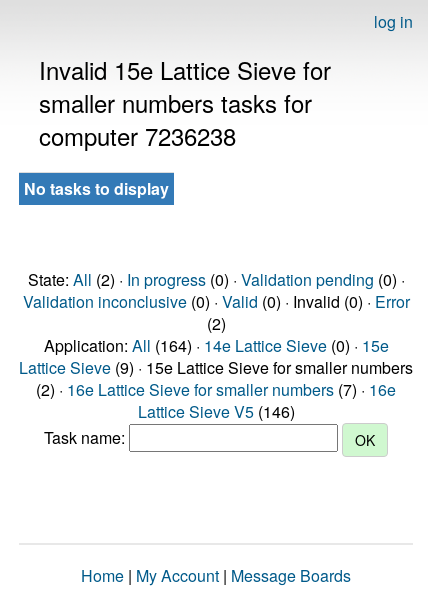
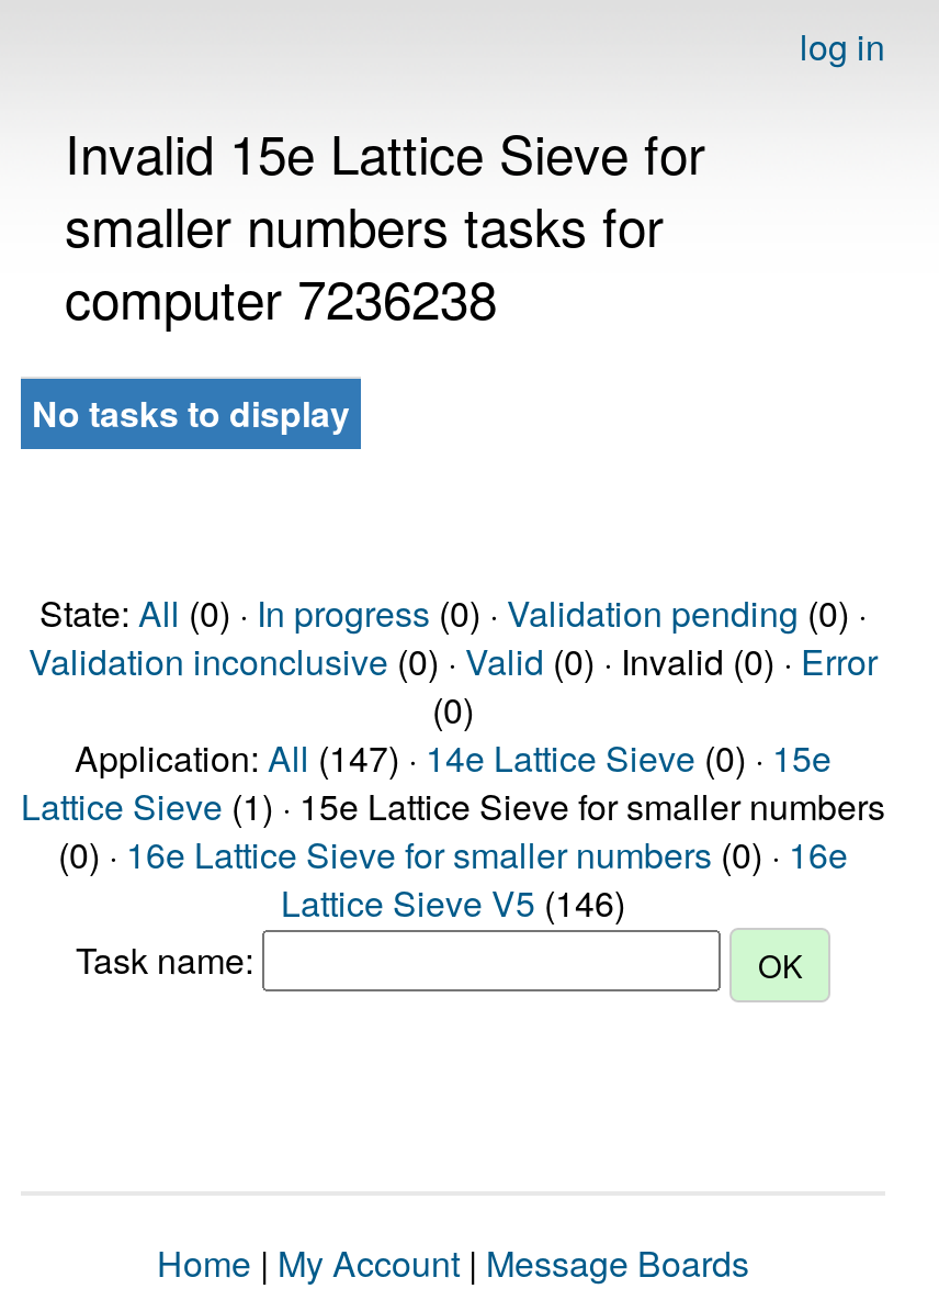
- State: All (2) · In progress (0) · Validation pending (0) ·
+ State: All (0) · In progress (0) · Validation pending (0) ·

- (2)
+ (0)

- Application: All (164) · 14e Lattice Sieve (0) · 15e
+ Application: All (147) · 14e Lattice Sieve (0) · 15e

- Lattice Sieve (9) · 15e Lattice Sieve for smaller numbers
+ Lattice Sieve (1) · 15e Lattice Sieve for smaller numbers

- (2) · 16e Lattice Sieve for smaller numbers (7) · 16e
+ (0) · 16e Lattice Sieve for smaller numbers (0) · 16e
